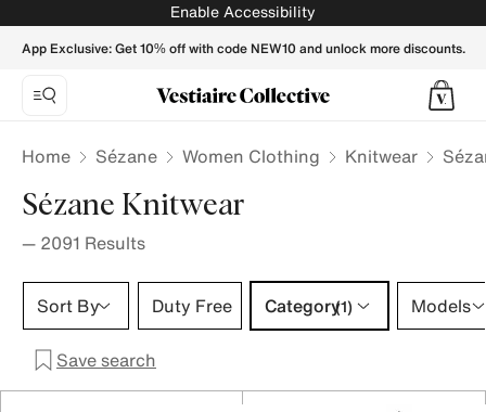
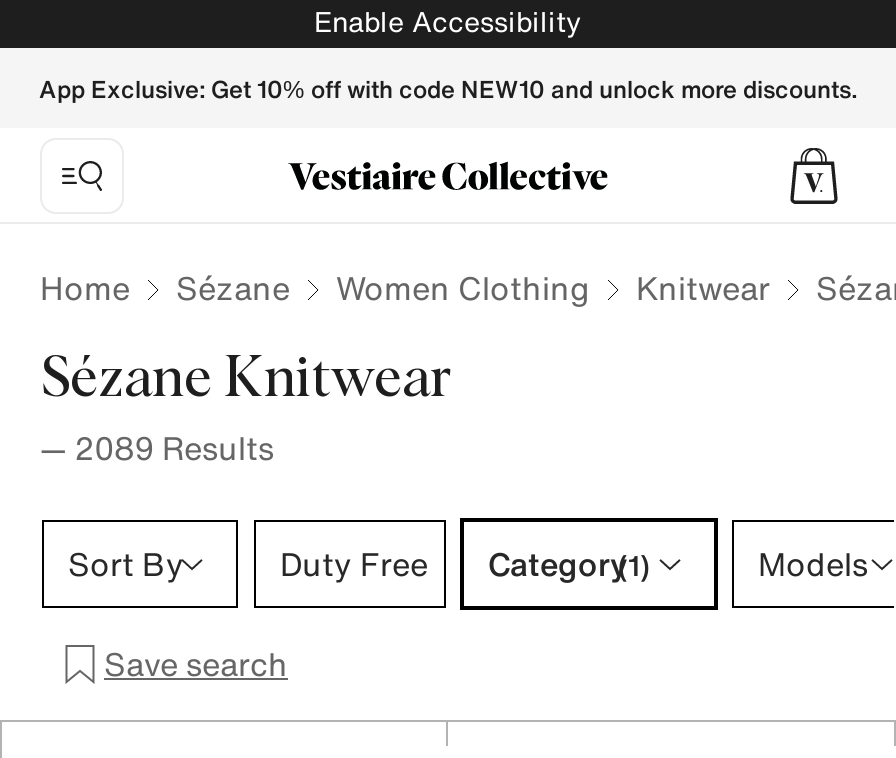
- — 2091 Results
+ — 2089 Results
